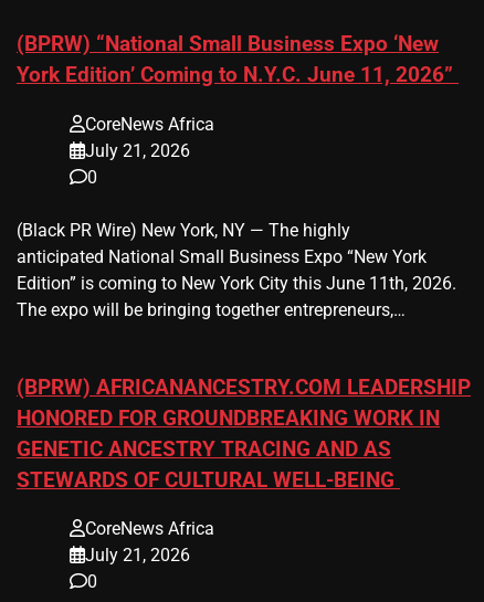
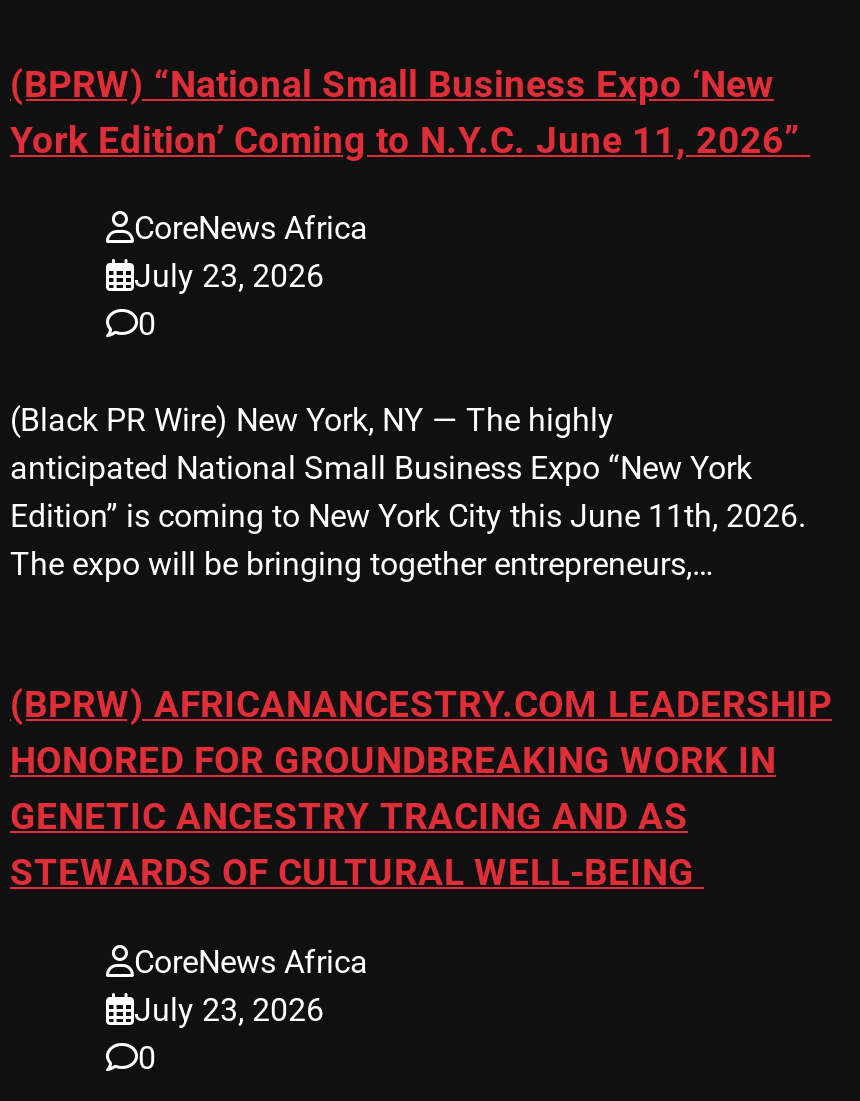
- July 21, 2026
+ July 23, 2026

- July 21, 2026
+ July 23, 2026
